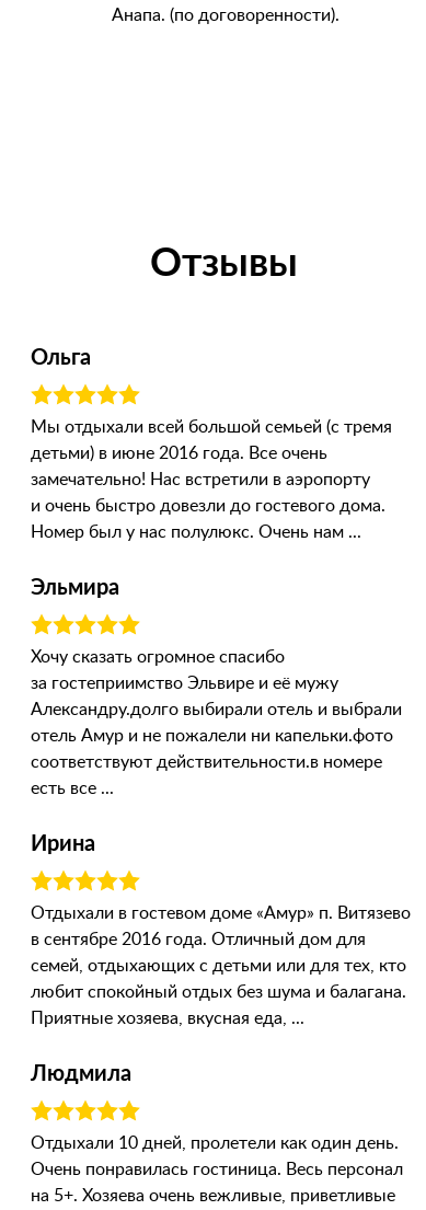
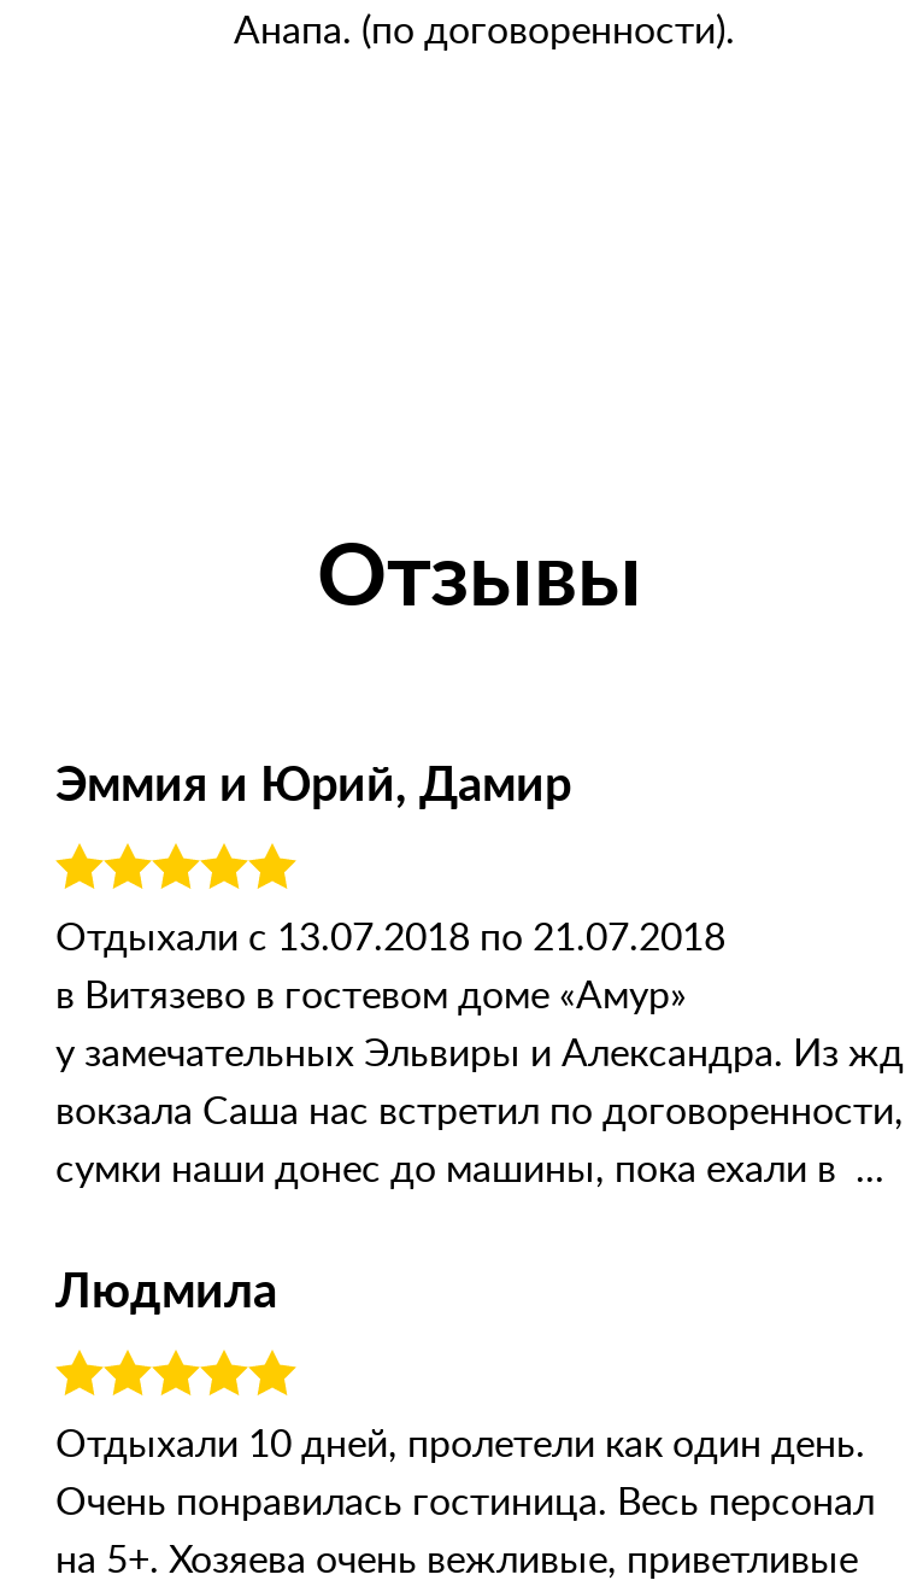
- Ольга
- Мы отдыхали всей большой семьей (с тремя
- детьми) в июне 2016 года. Все очень
- замечательно! Нас встретили в аэропорту
- и очень быстро довезли до гостевого дома.
- Номер был у нас полулюкс. Очень нам ...
- Эльмира
- Хочу сказать огромное спасибо
- за гостеприимство Эльвире и её мужу
- Александру.долго выбирали отель и выбрали
- отель Амур и не пожалели ни капельки.фото
- соответствуют действительности.в номере
- есть все ...
- Ирина
- Отдыхали в гостевом доме «Амур» п. Витязево
- в сентябре 2016 года. Отличный дом для
- семей, отдыхающих с детьми или для тех, кто
- любит спокойный отдых без шума и балагана.
- Приятные хозяева, вкусная еда, ...
+ Эммия и Юрий, Дамир
+ Отдыхали с 13.07.2018 по 21.07.2018
+ в Витязево в гостевом доме «Амур»
+ у замечательных Эльвиры и Александра. Из жд
+ вокзала Саша нас встретил по договоренности,
+ сумки наши донес до машины, пока ехали в ...
